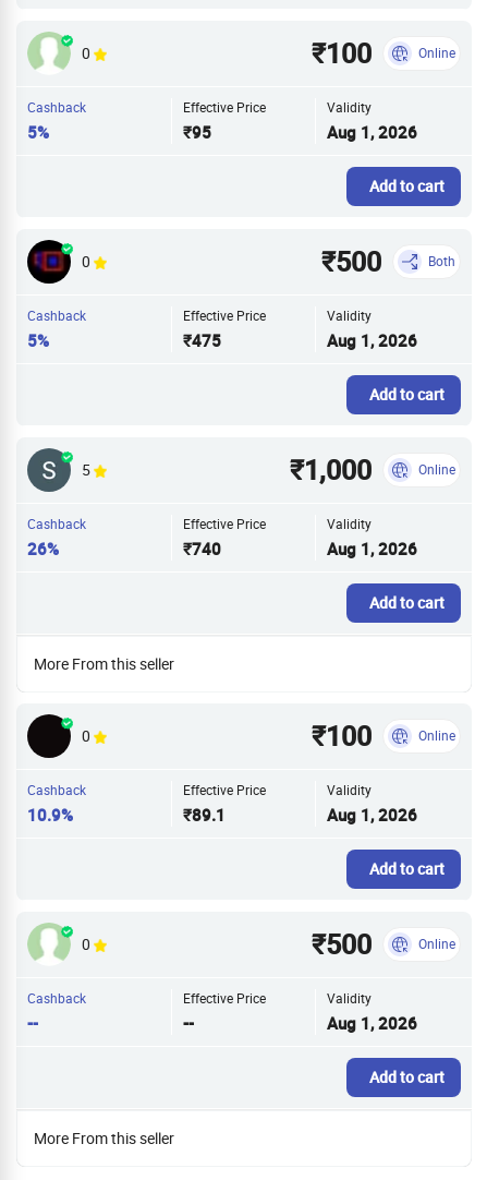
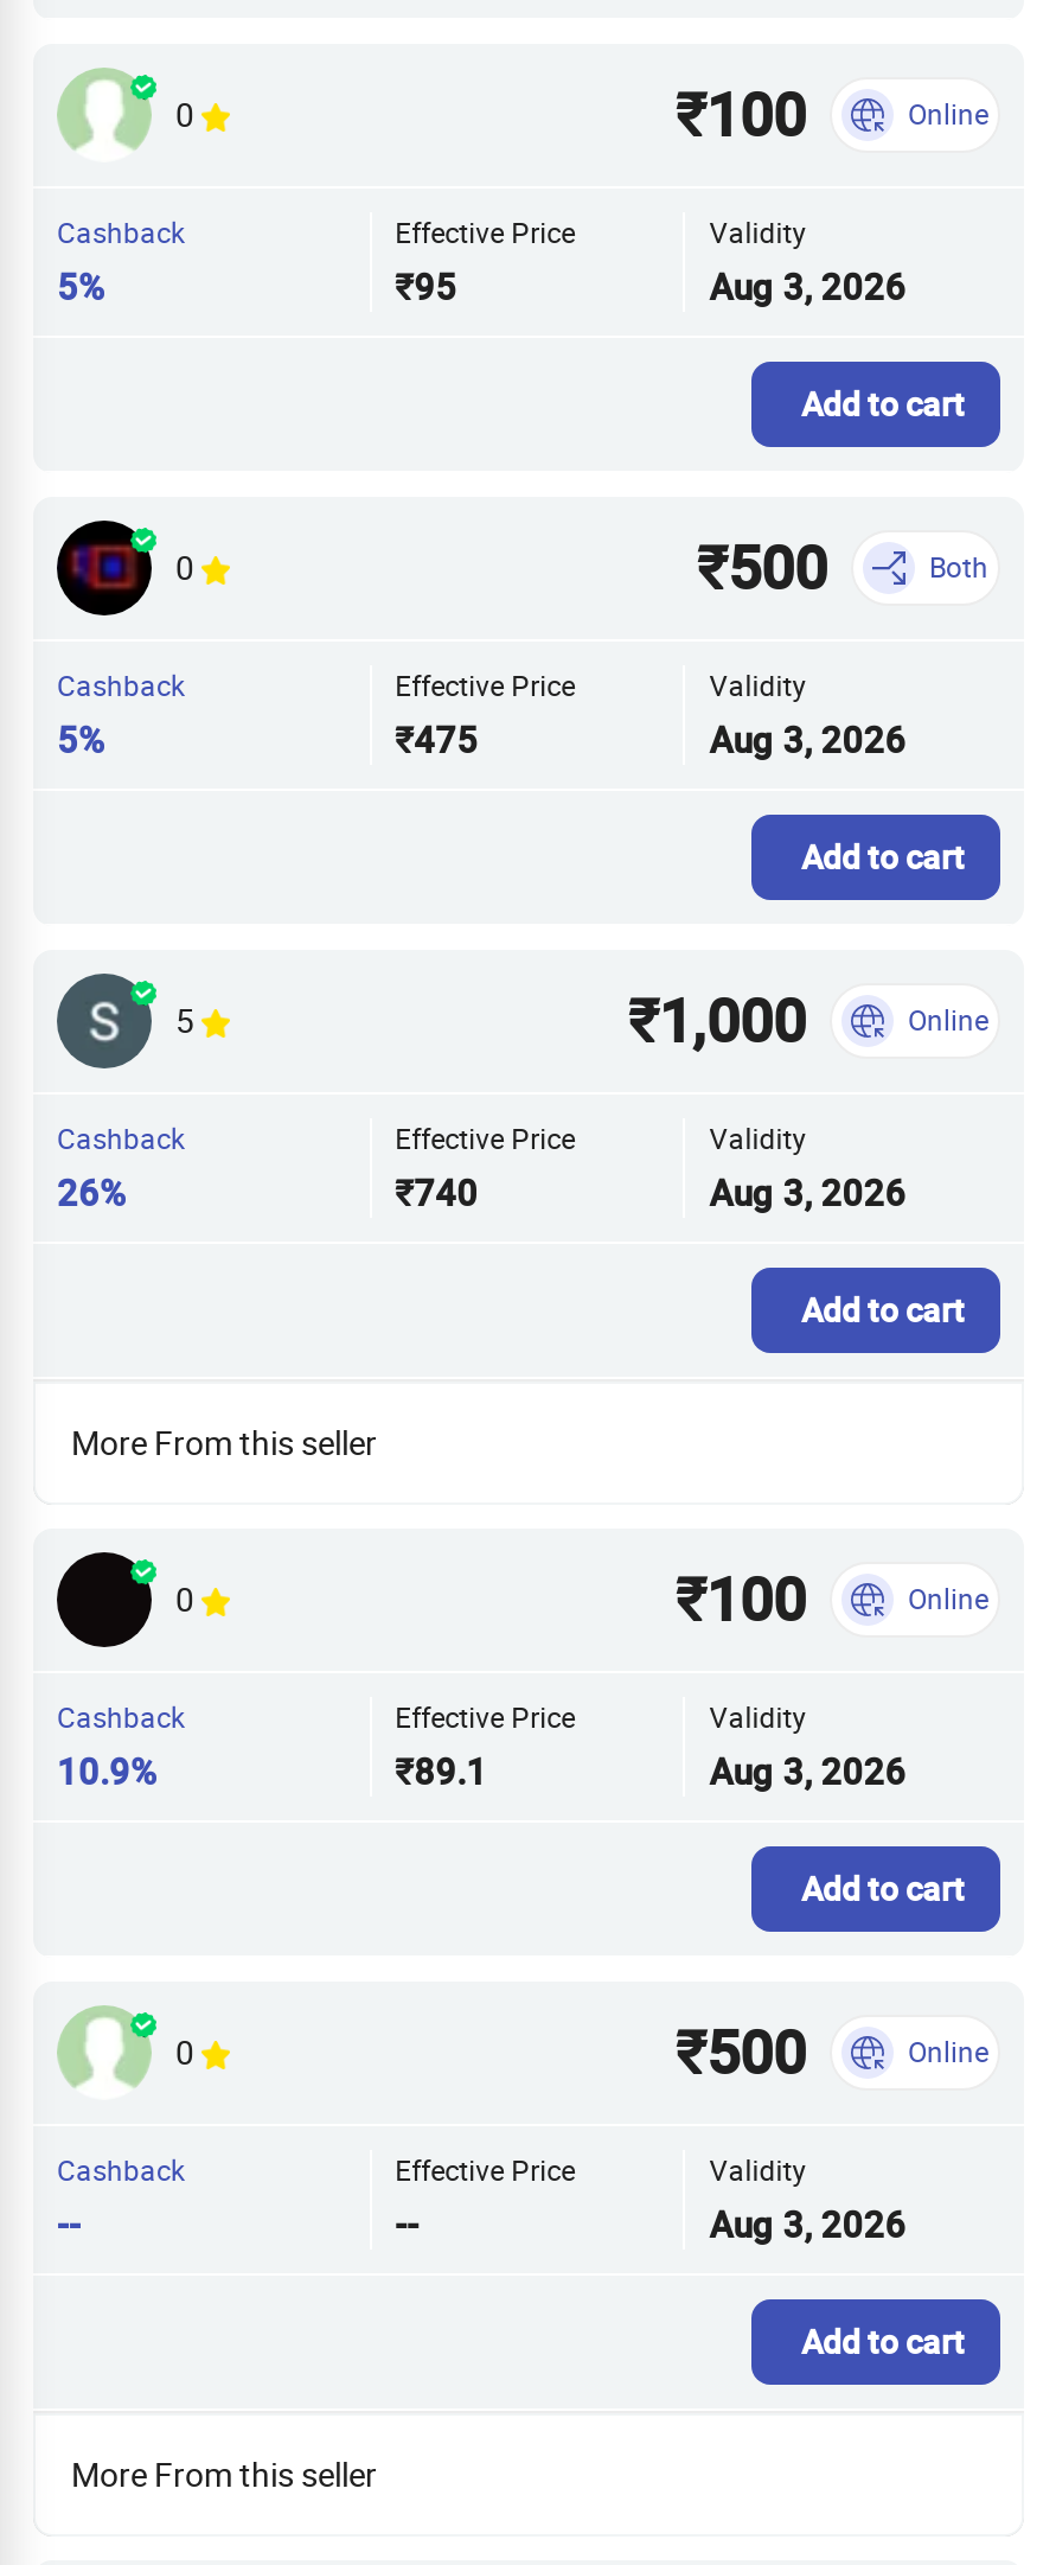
- Aug 1, 2026
+ Aug 3, 2026

- Aug 1, 2026
+ Aug 3, 2026

- Aug 1, 2026
+ Aug 3, 2026

- Aug 1, 2026
+ Aug 3, 2026

- Aug 1, 2026
+ Aug 3, 2026
